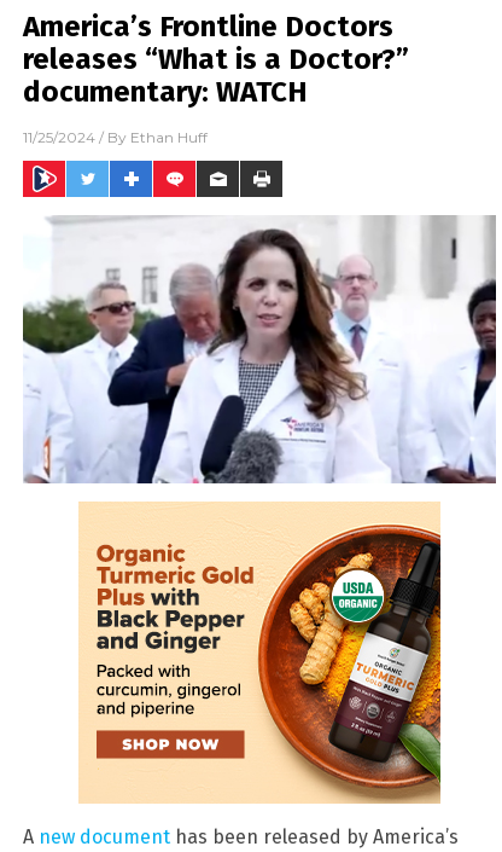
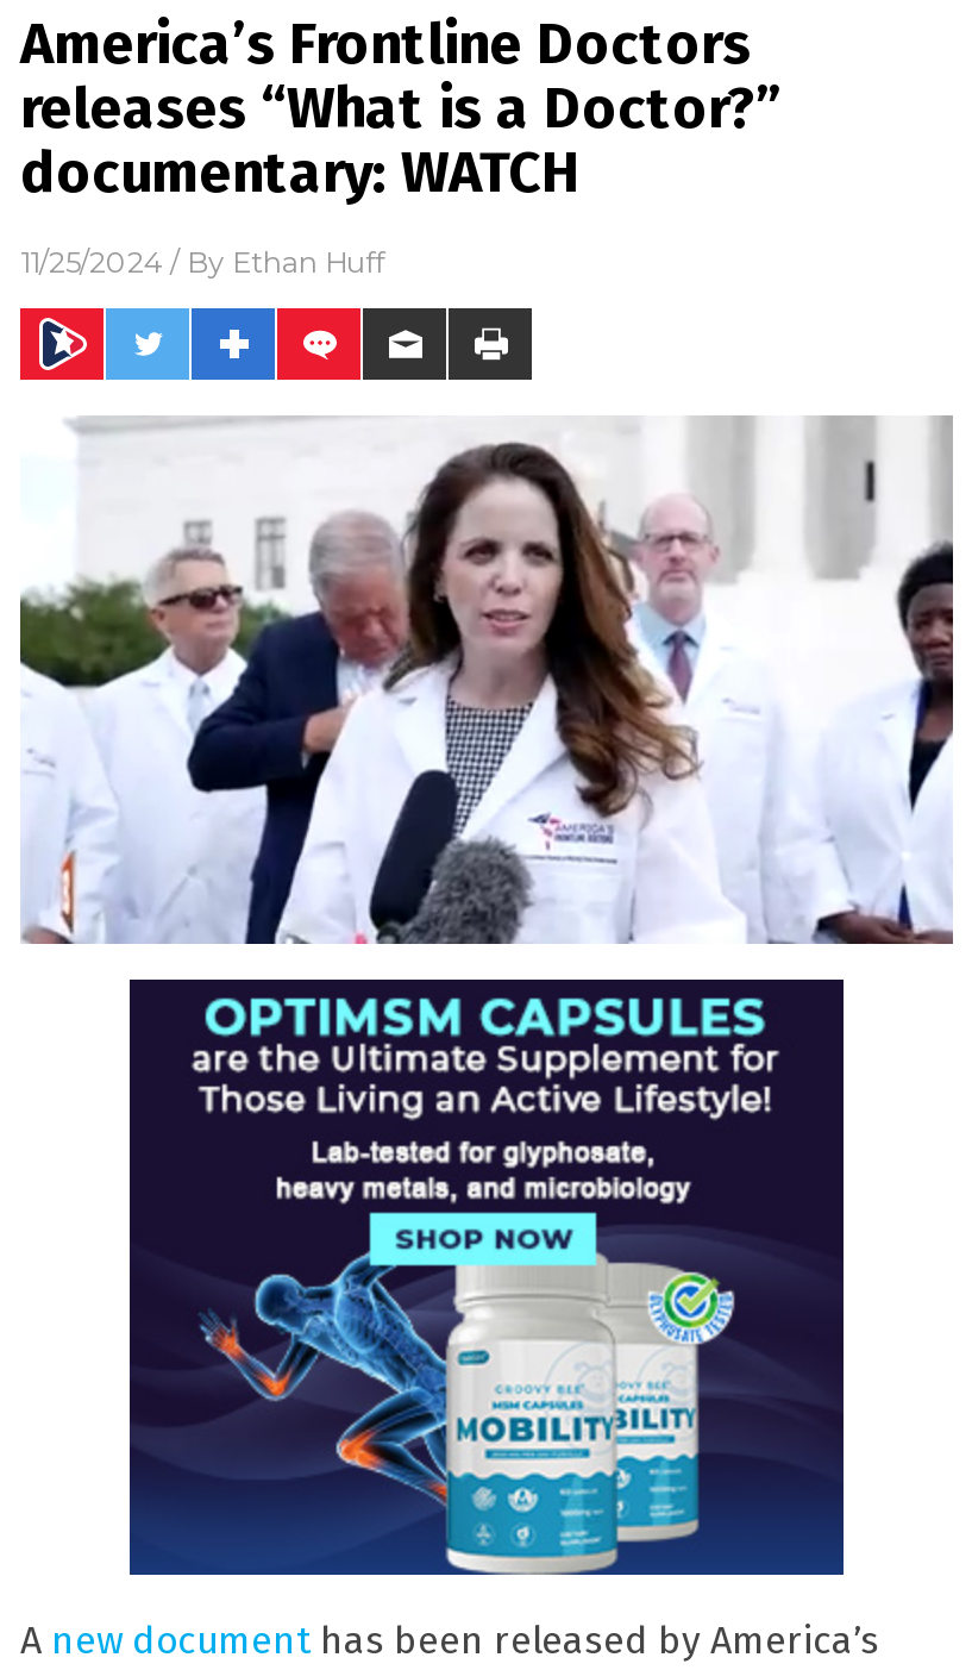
- [image]
+ [image]
